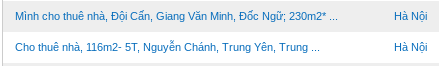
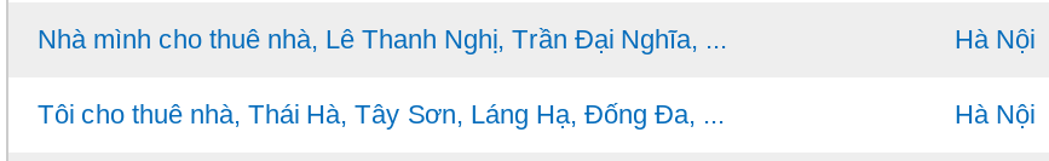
- Mình cho thuê nhà, Đội Cấn, Giang Văn Minh, Đốc Ngữ; 230m2* ...
+ Nhà mình cho thuê nhà, Lê Thanh Nghị, Trần Đại Nghĩa, ...

- Cho thuê nhà, 116m2- 5T, Nguyễn Chánh, Trung Yên, Trung ...
+ Tôi cho thuê nhà, Thái Hà, Tây Sơn, Láng Hạ, Đống Đa, ...
